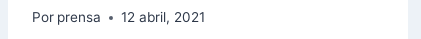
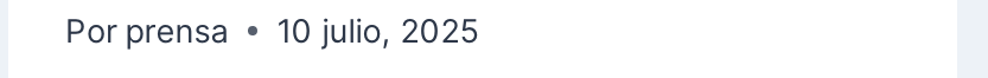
- Por prensa 12 abril, 2021
+ Por prensa 10 julio, 2025
